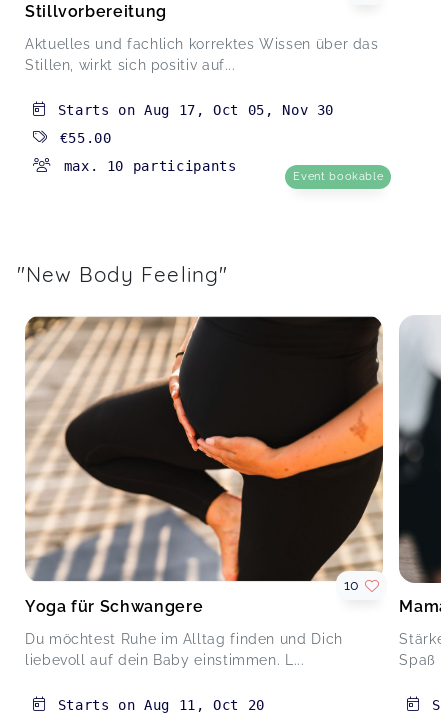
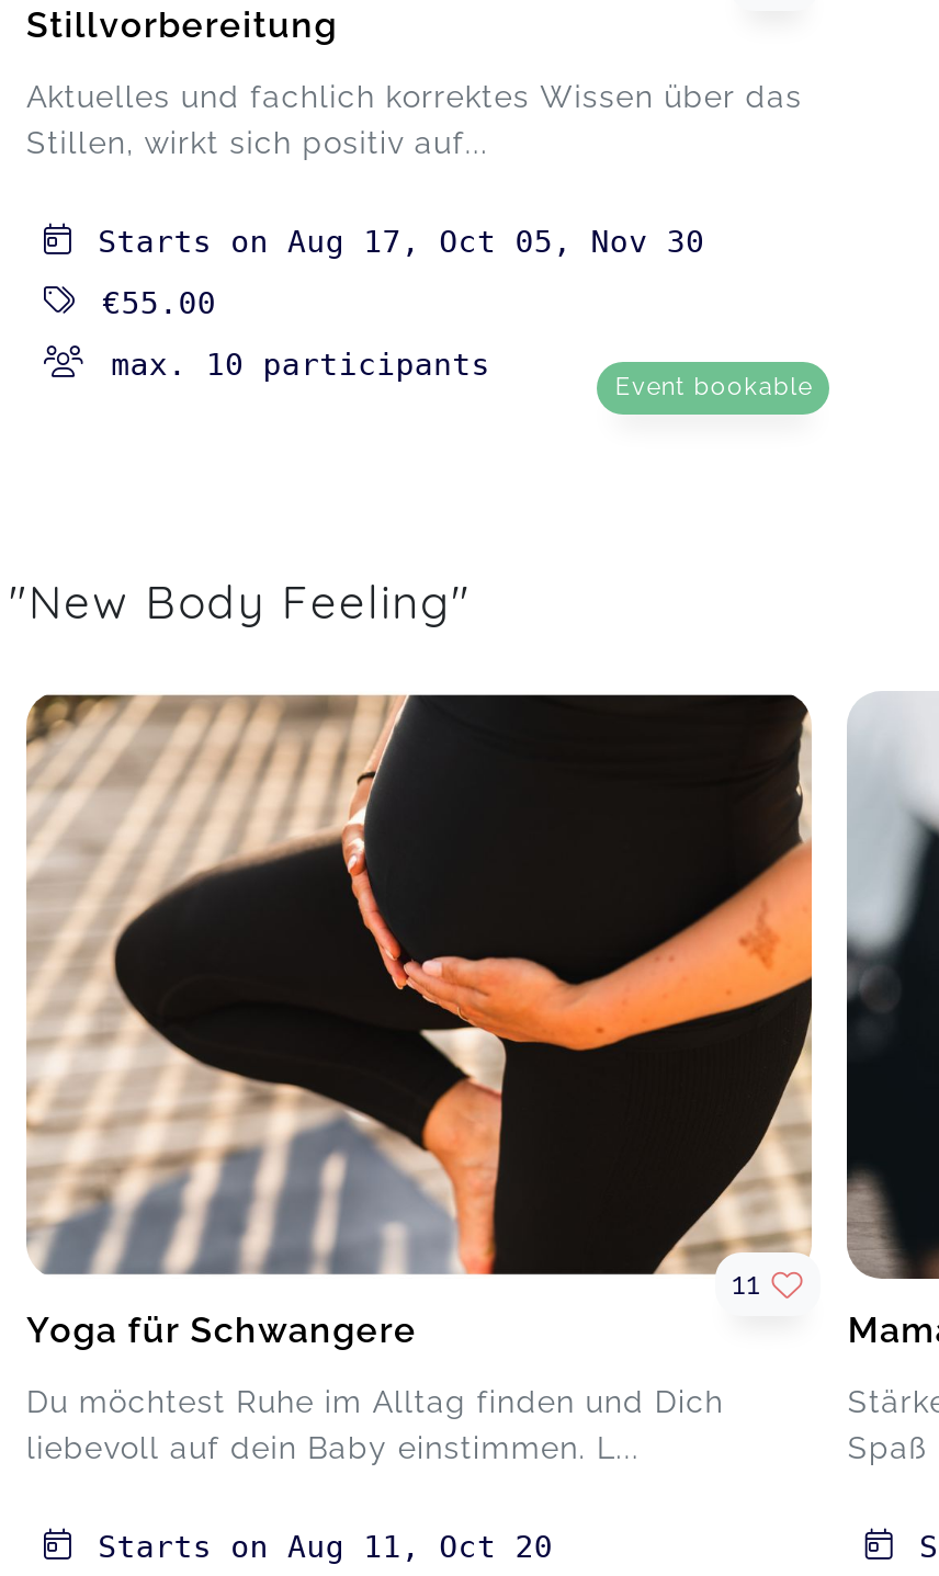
- 10
+ 11
